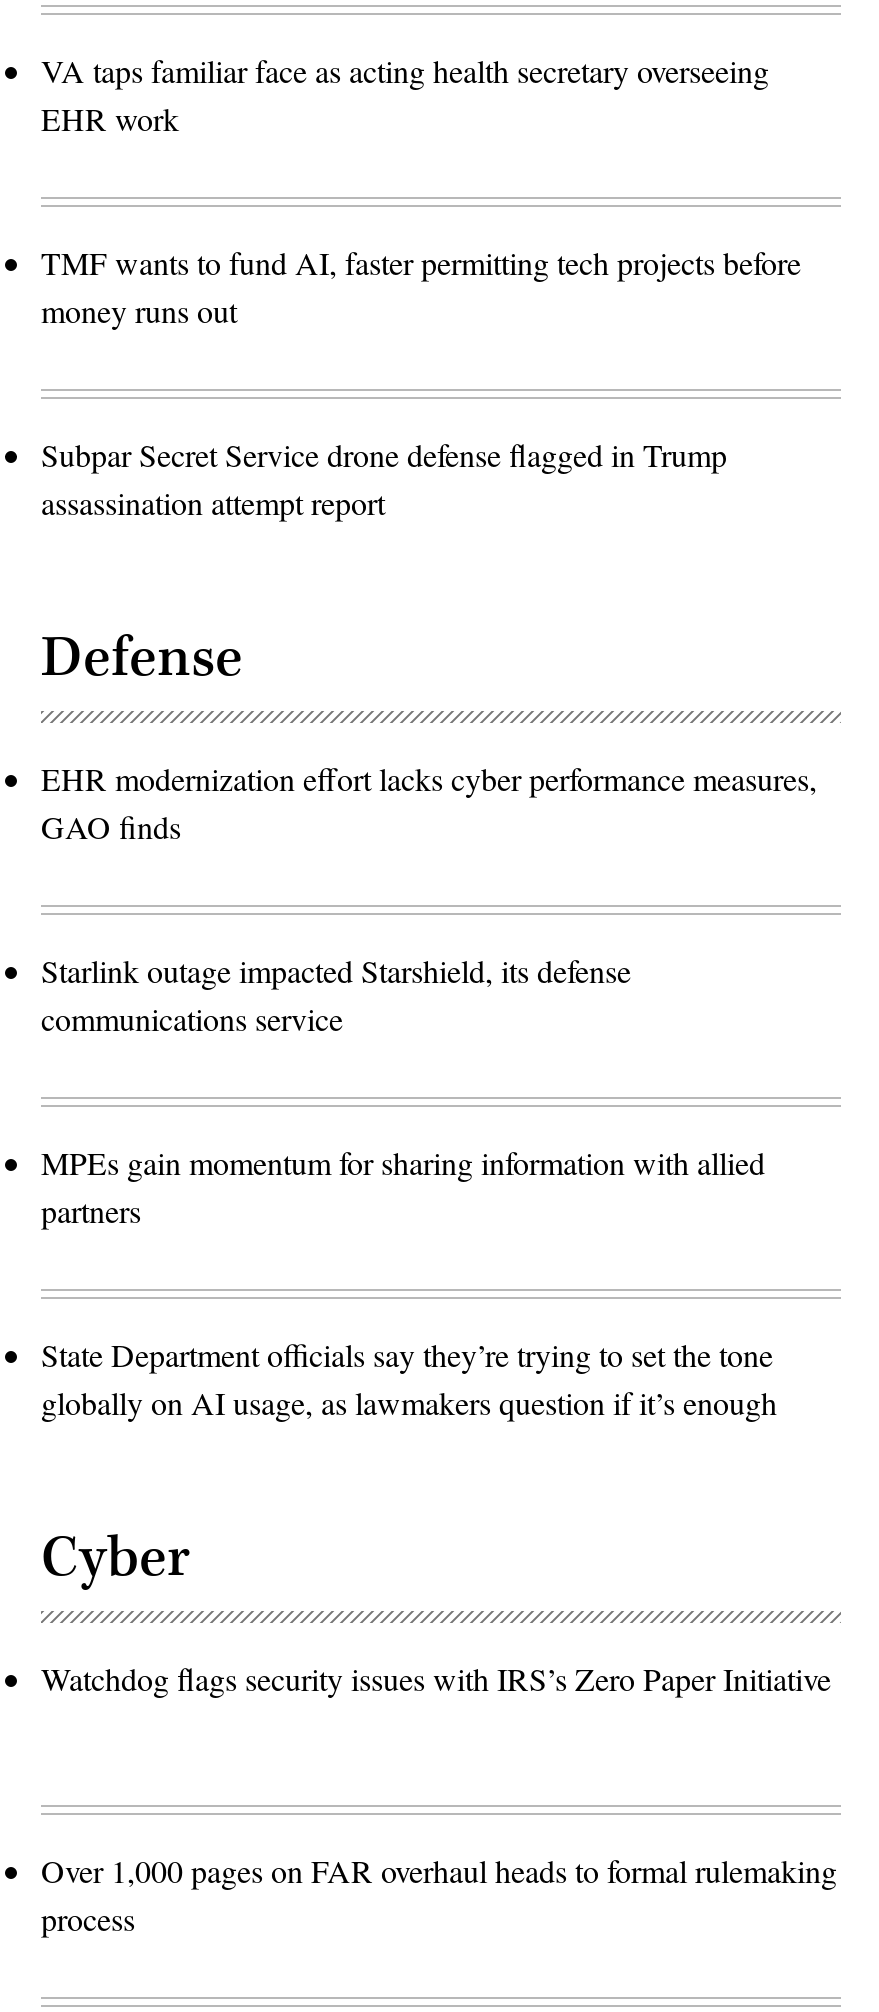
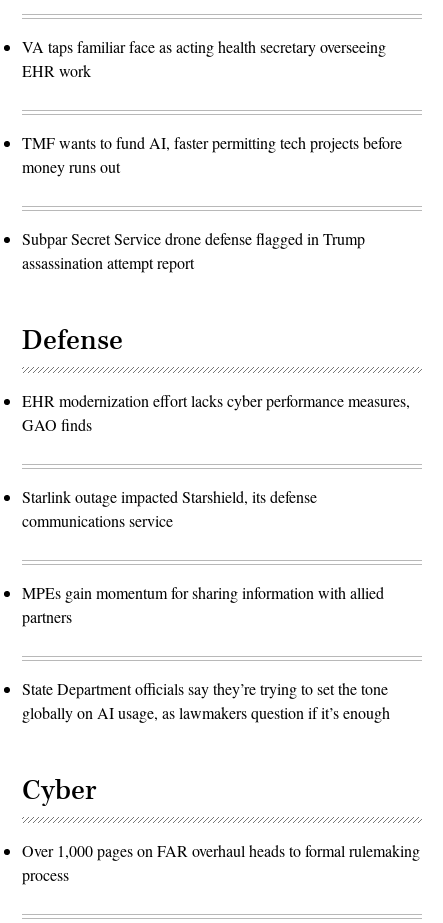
- Watchdog flags security issues with IRS’s Zero Paper Initiative
